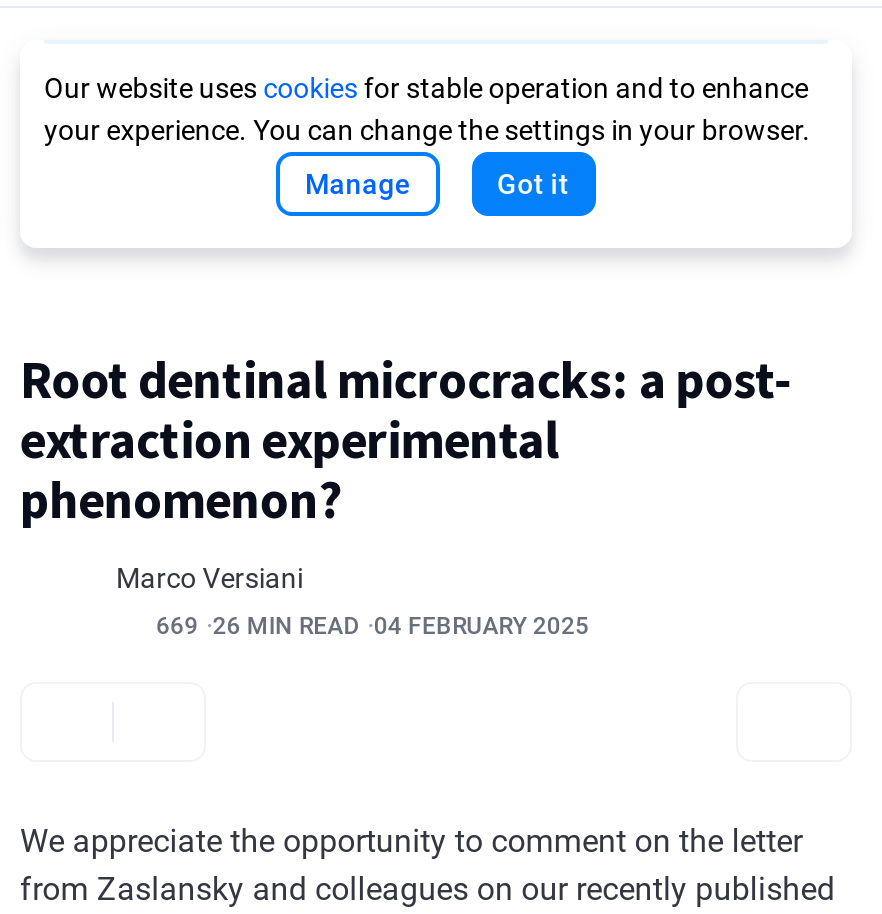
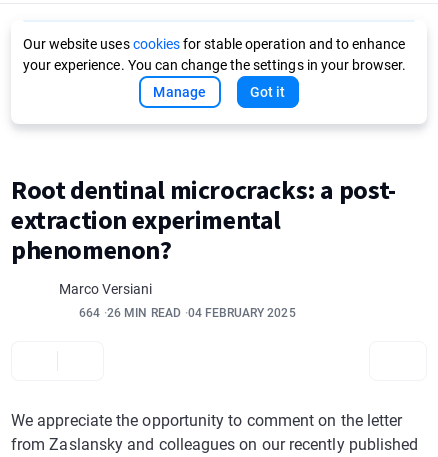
- 669 26 MIN READ 04 FEBRUARY 2025
+ 664 26 MIN READ 04 FEBRUARY 2025
